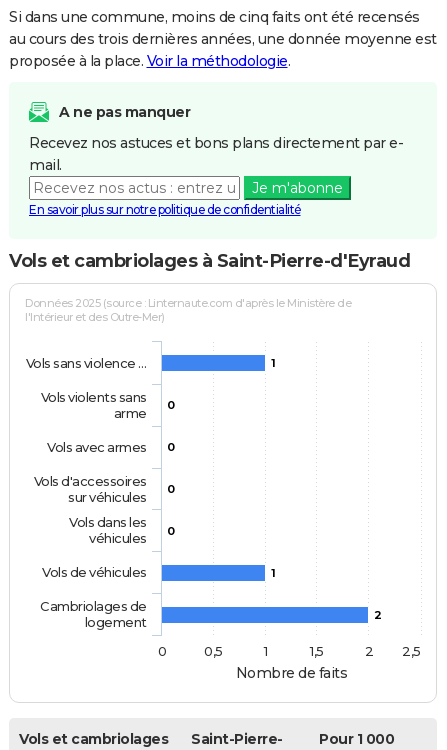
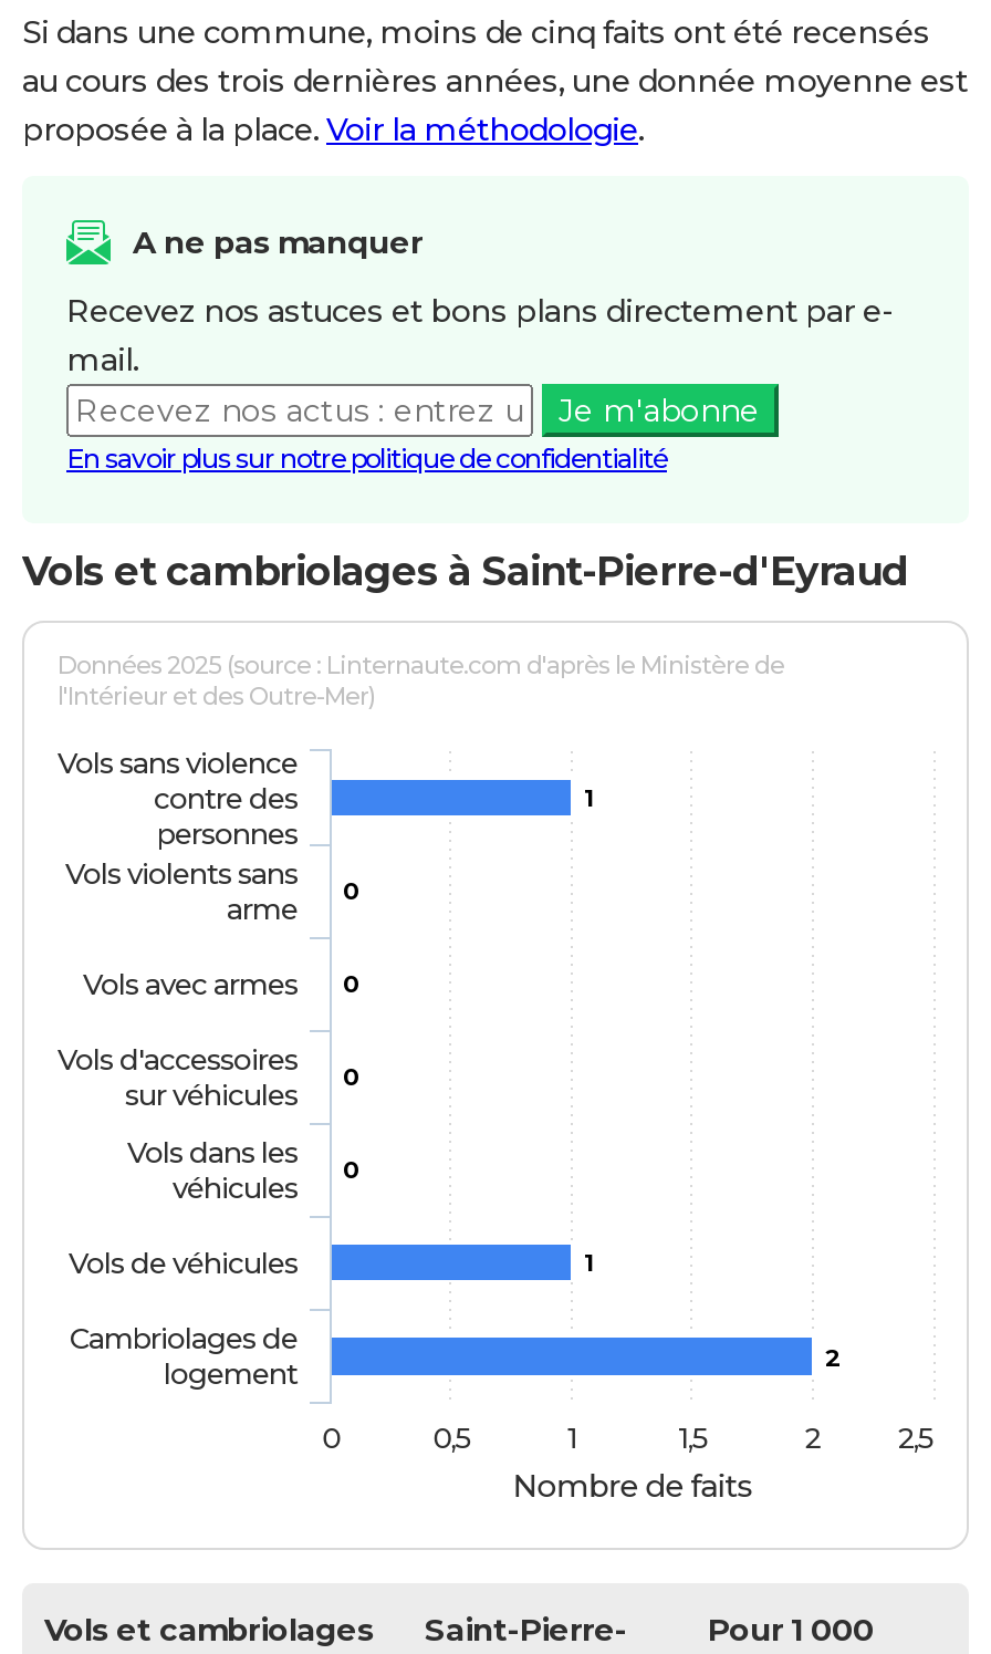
- Vols sans violence …
+ Vols sans violence
+ contre des
+ personnes
